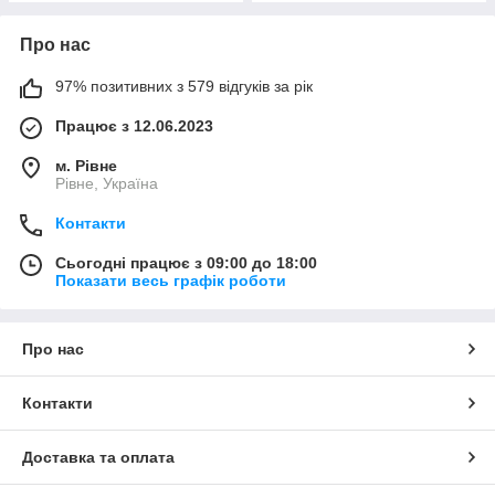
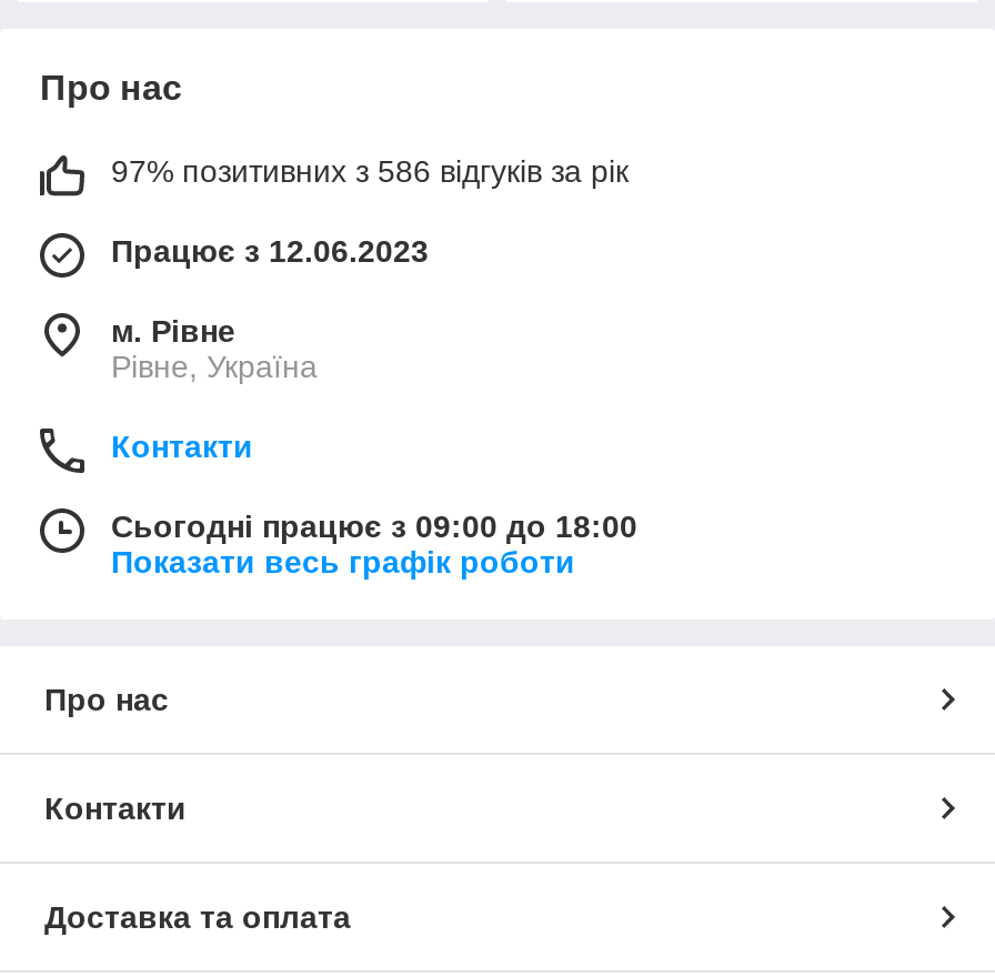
- 97% позитивних з 579 відгуків за рік
+ 97% позитивних з 586 відгуків за рік
